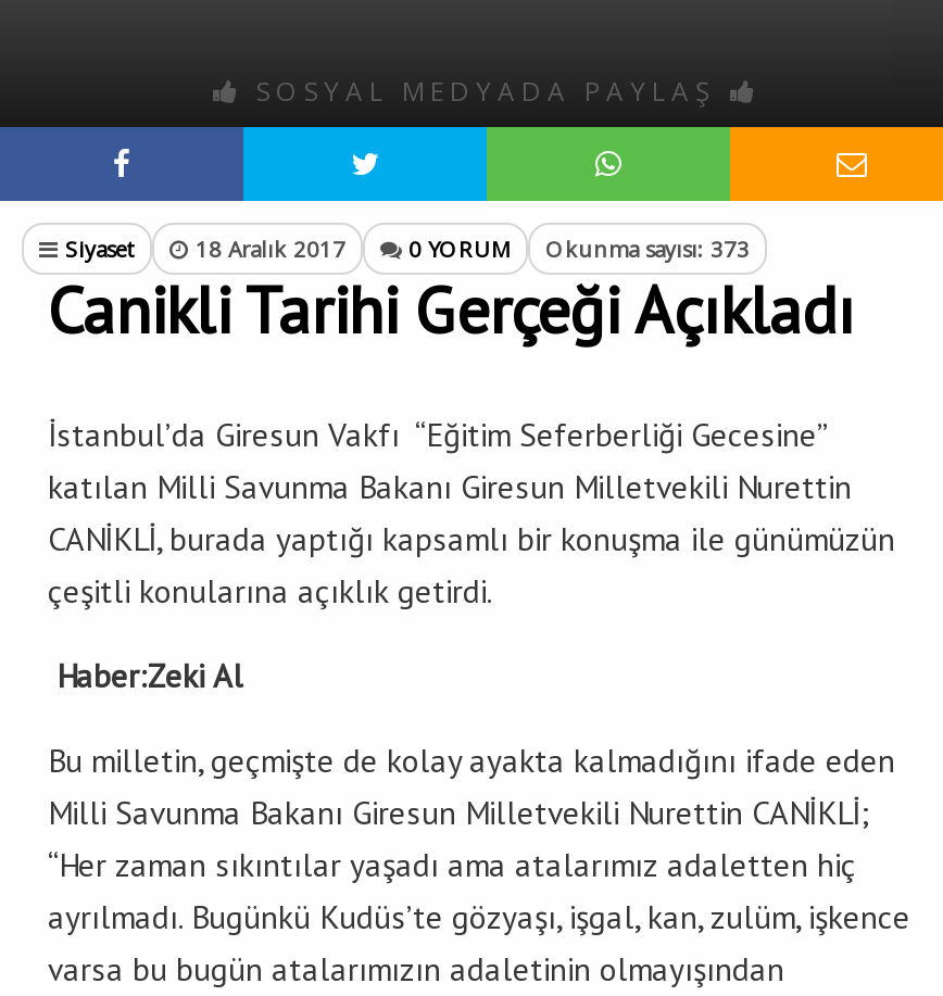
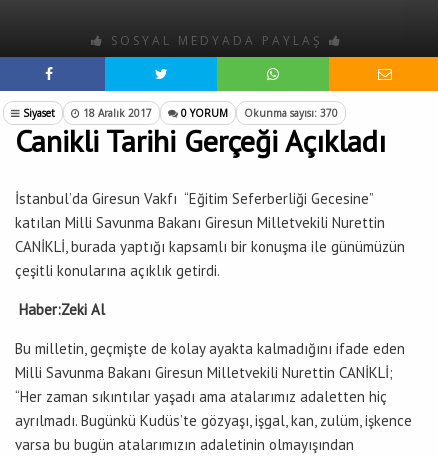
- Okunma sayısı: 373
+ Okunma sayısı: 370
